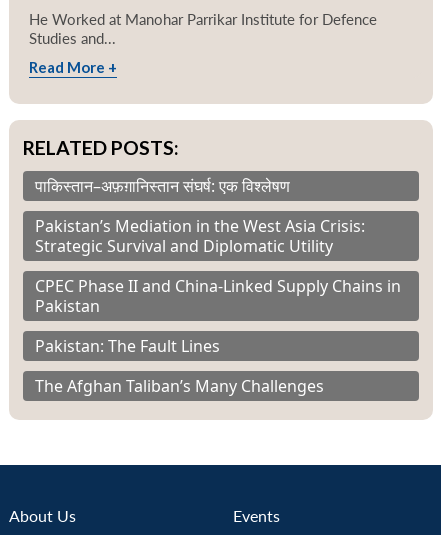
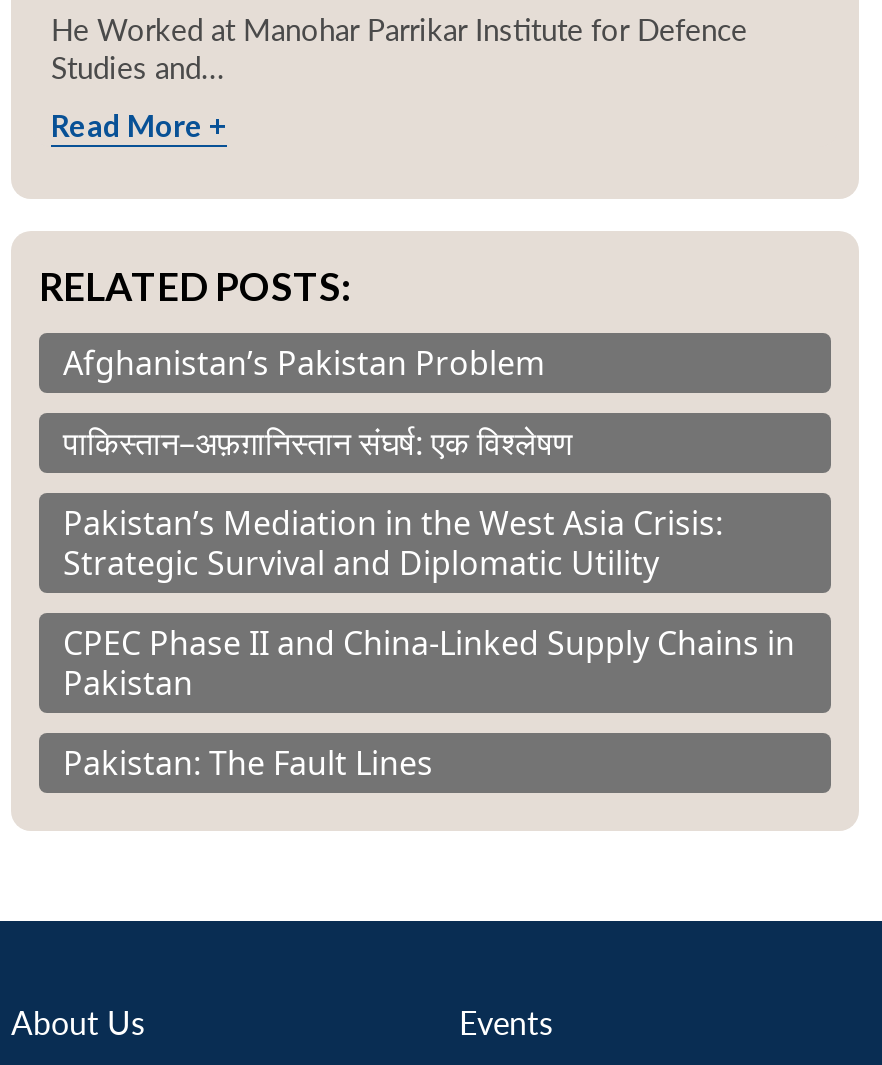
+ Afghanistan’s Pakistan Problem

moved down: पाकिस्तान–अफ़ग़ानिस्तान संघर्ष: एक विश्लेषण | Pakistan’s Mediation in the West Asia Crisis: | Strategic Survival and Diplomatic Utility | CPEC Phase II and China-Linked Supply Chains in | Pakistan | Pakistan: The Fault Lines

- The Afghan Taliban’s Many Challenges
